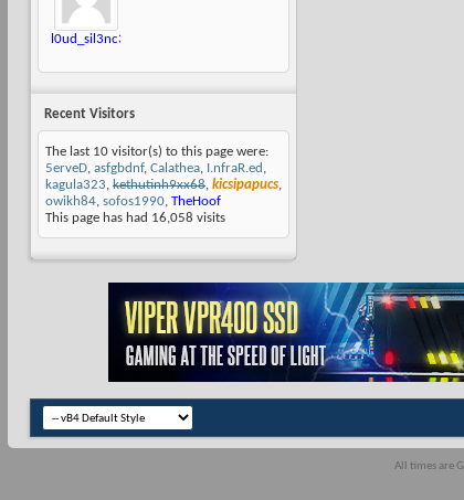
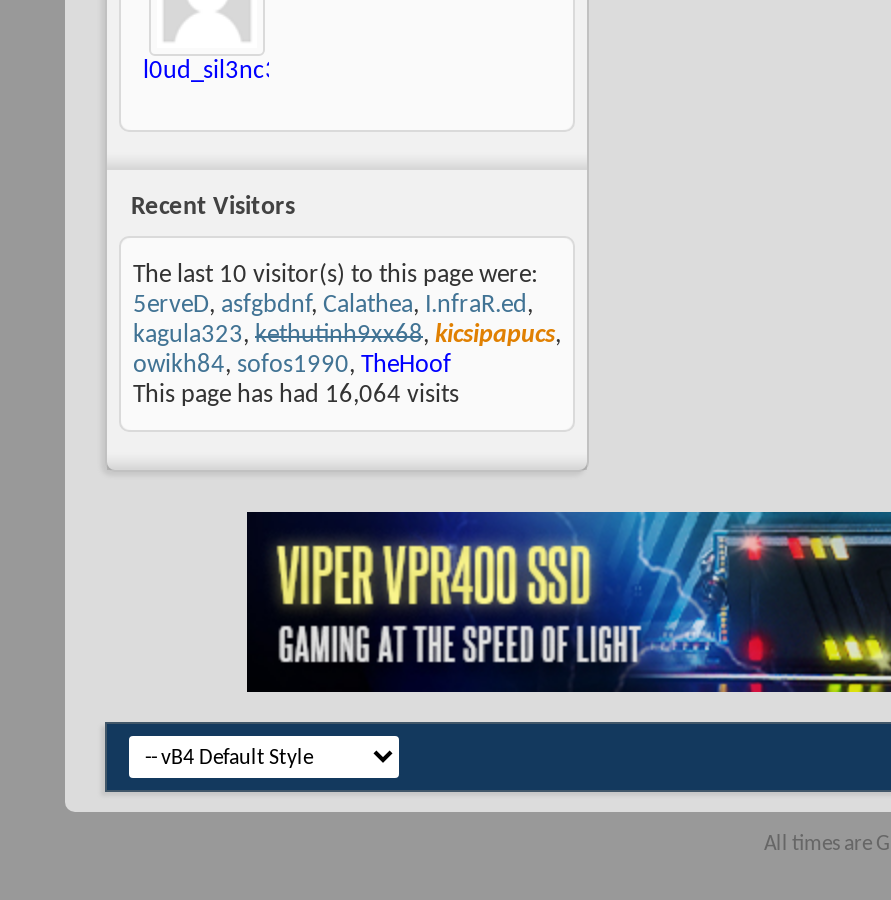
- This page has had 16,058 visits
+ This page has had 16,064 visits
